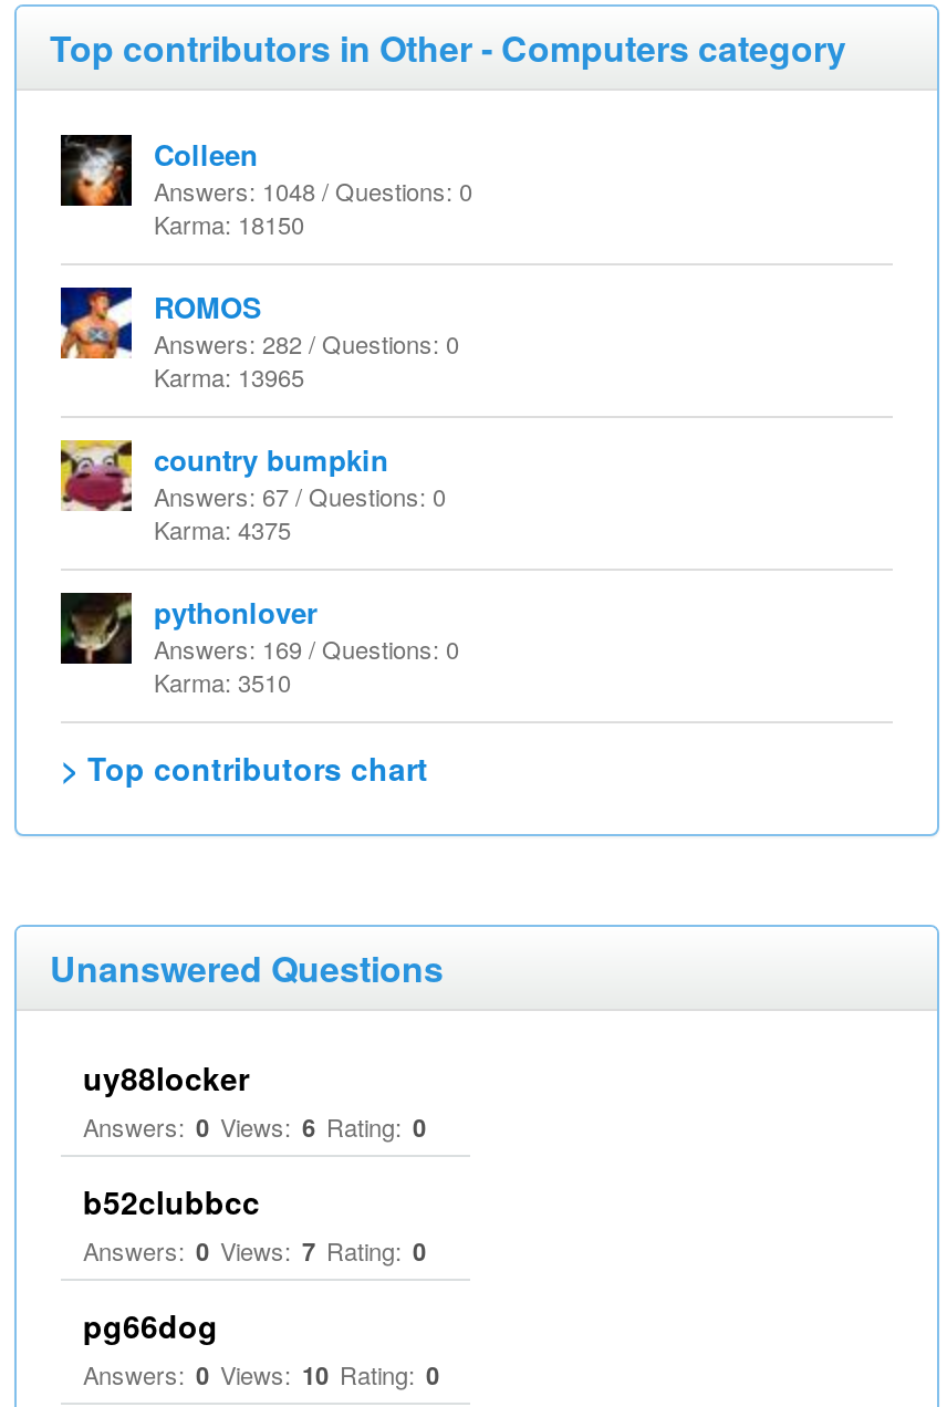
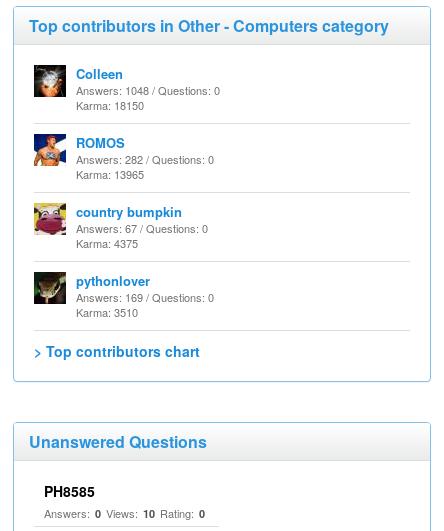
- uy88locker
- Answers: 0 Views: 6 Rating: 0
- b52clubbcc
- Answers: 0 Views: 7 Rating: 0
- pg66dog
+ PH8585
